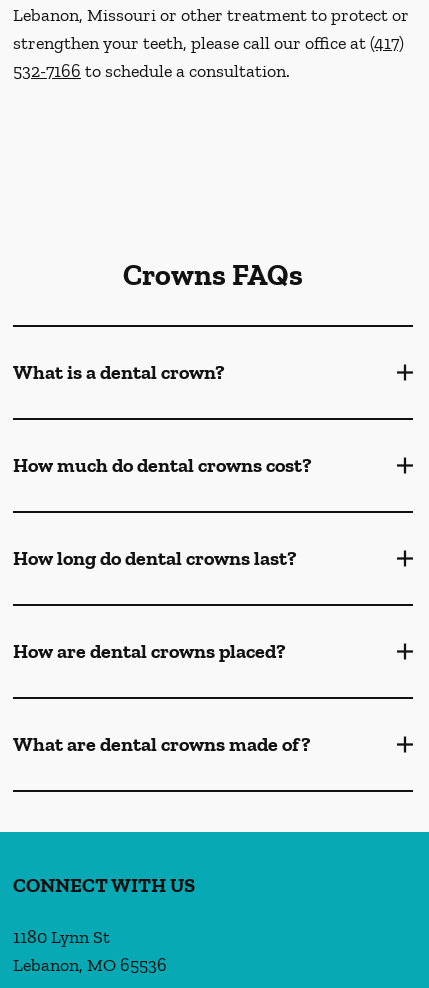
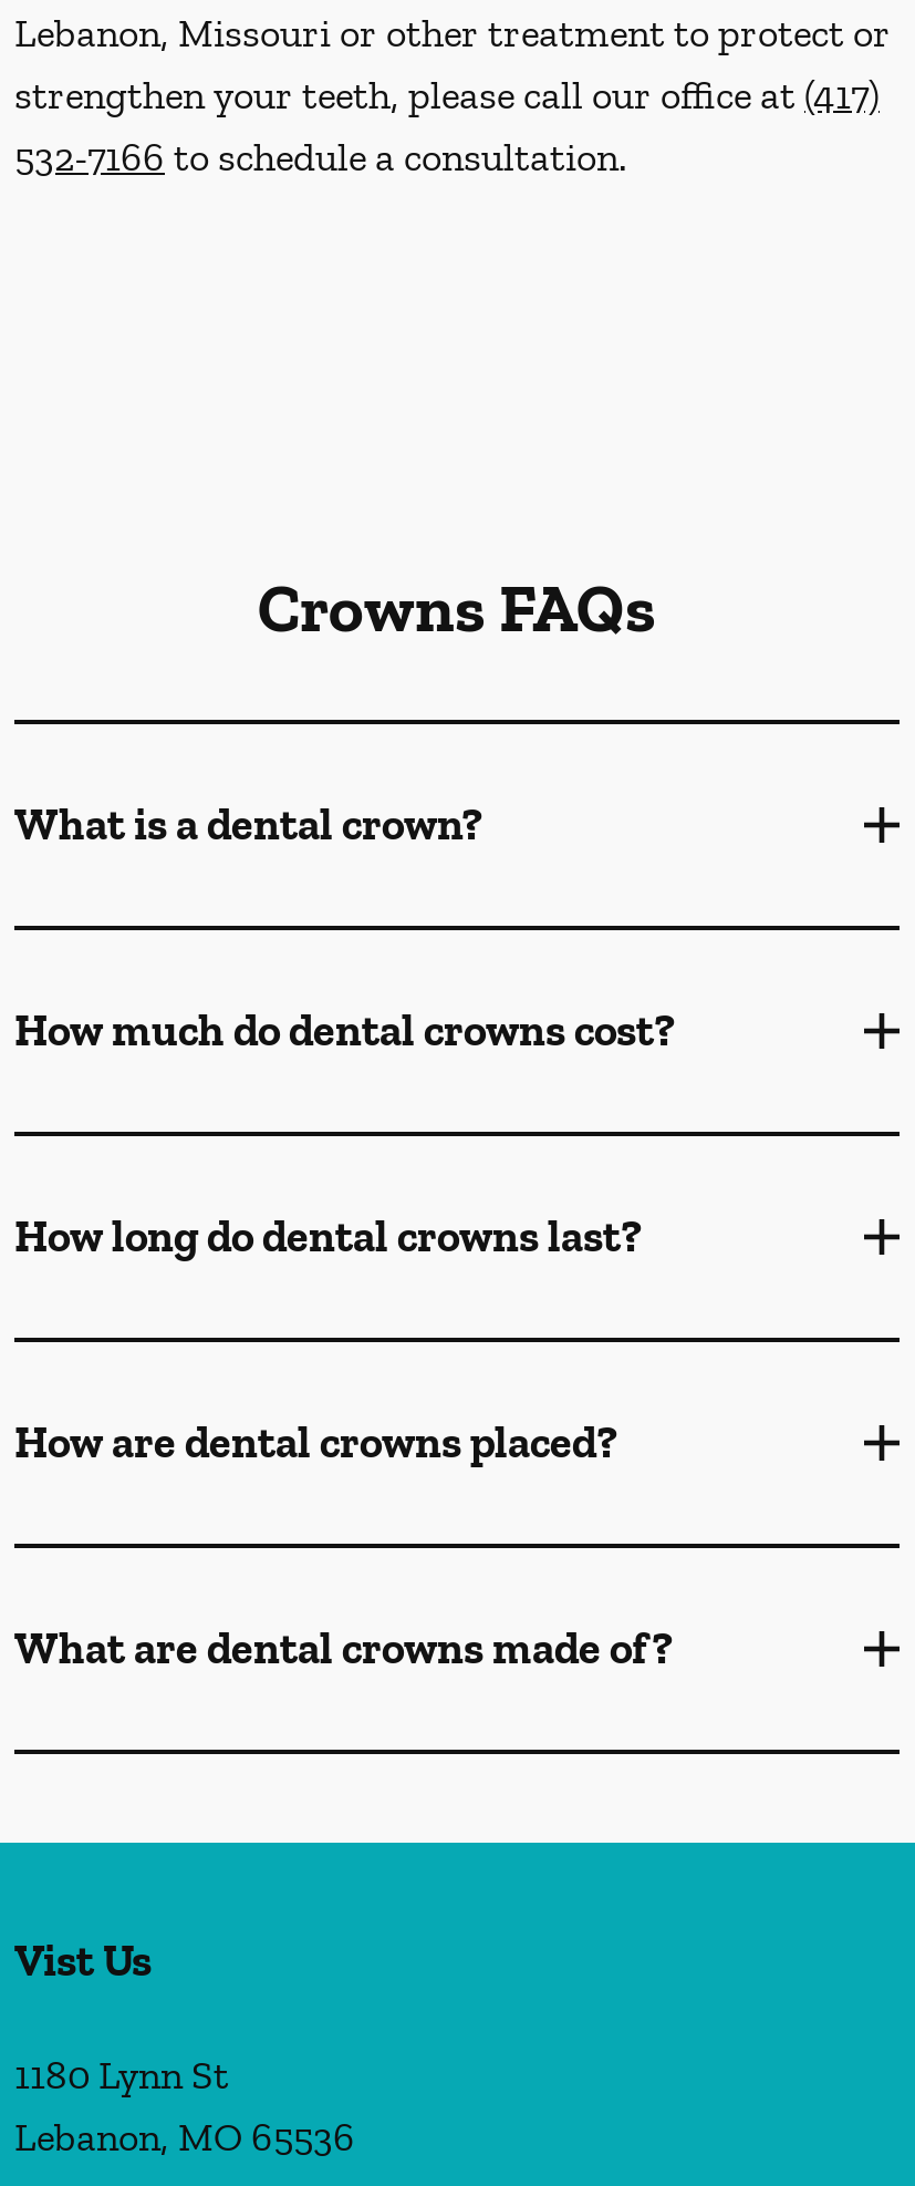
- CONNECT WITH US
+ Vist Us
